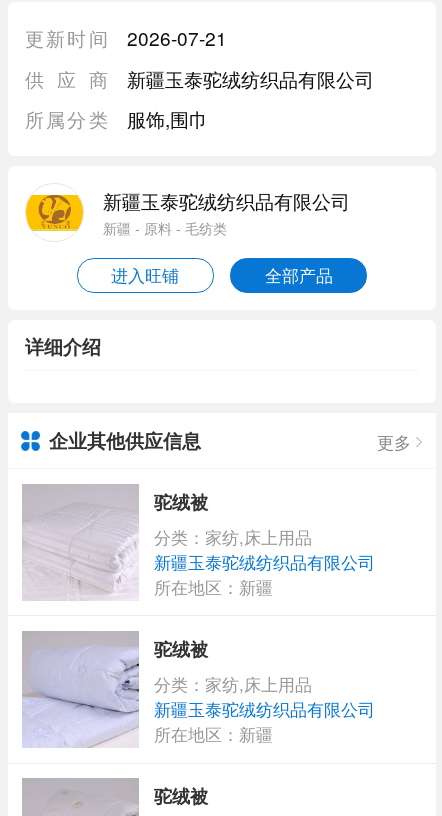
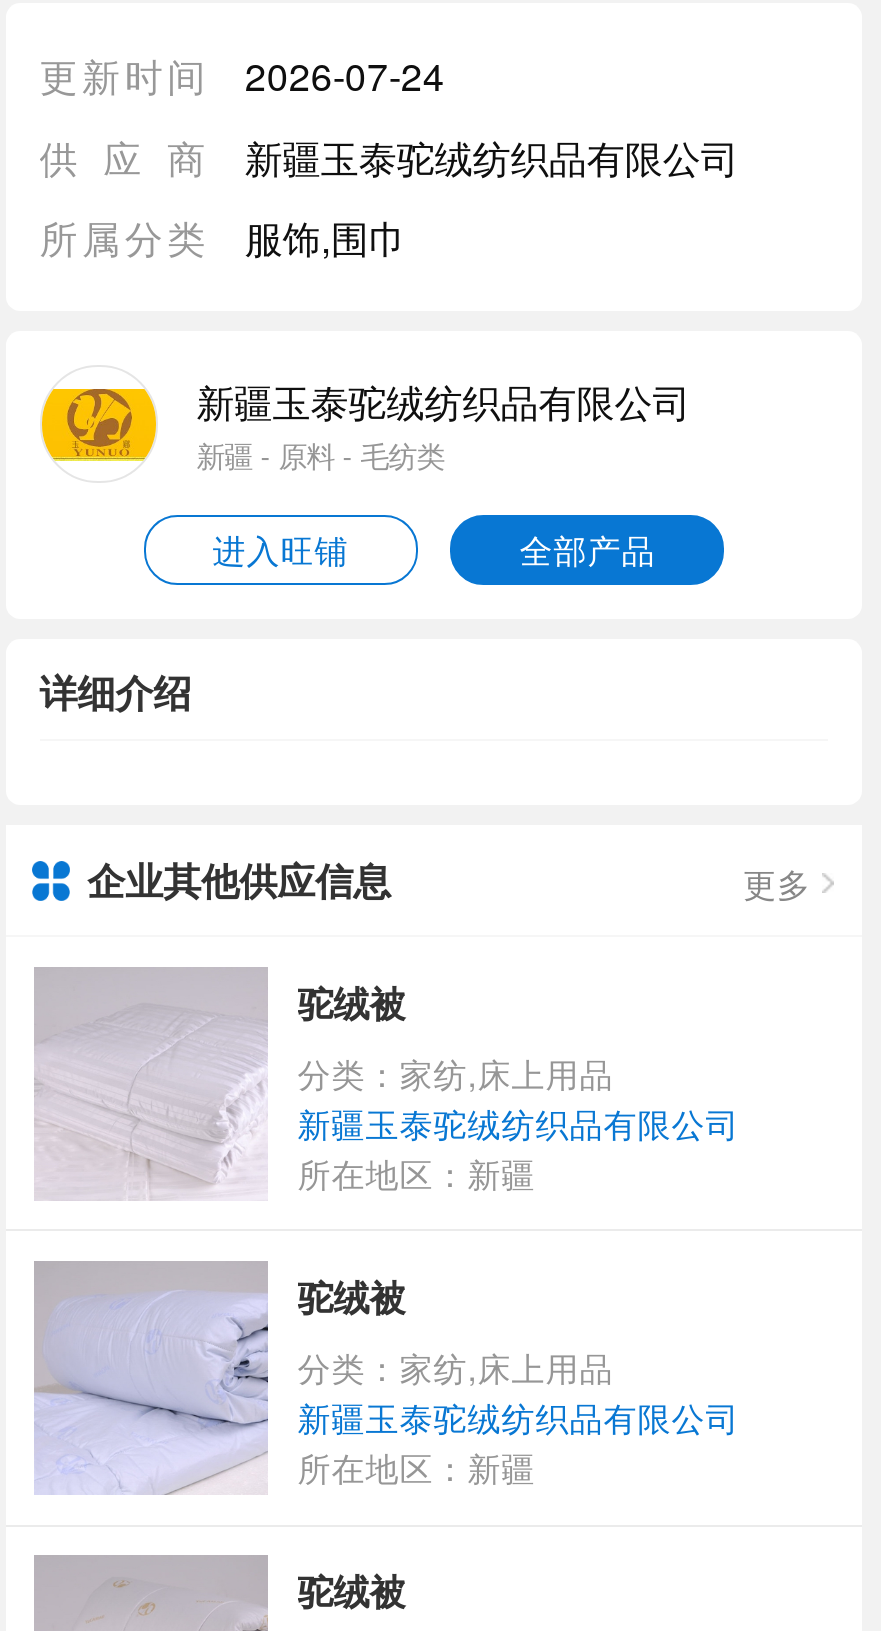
- 更新时间 2026-07-21
+ 更新时间 2026-07-24
